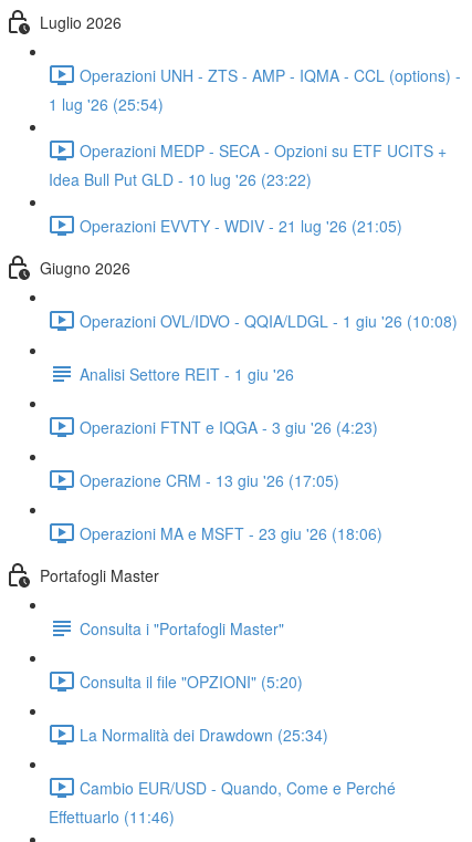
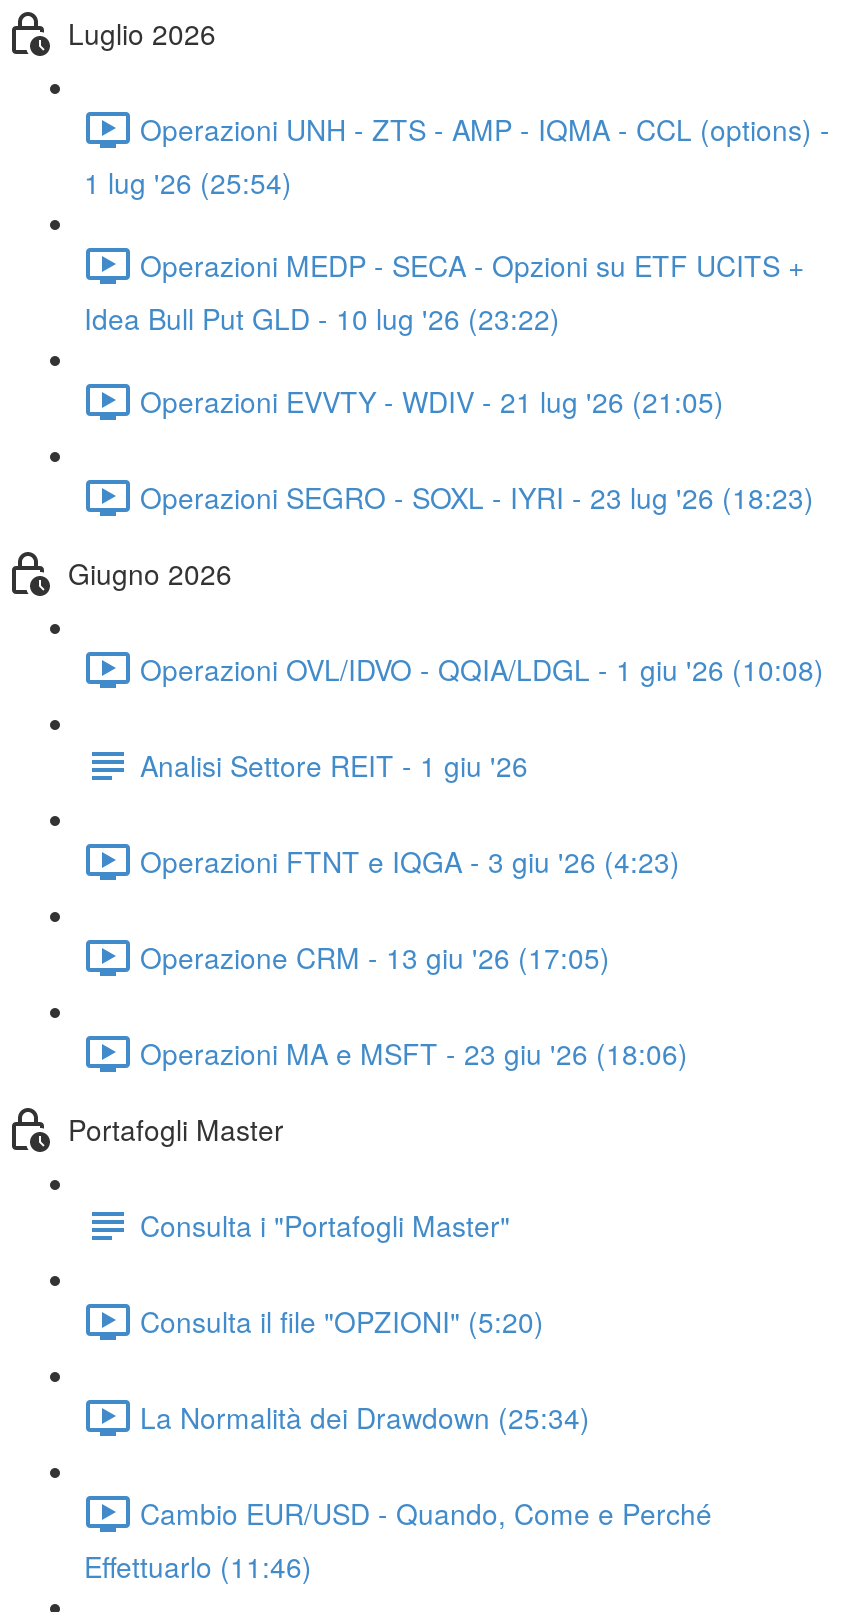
+ Operazioni SEGRO - SOXL - IYRI - 23 lug '26 (18:23)
